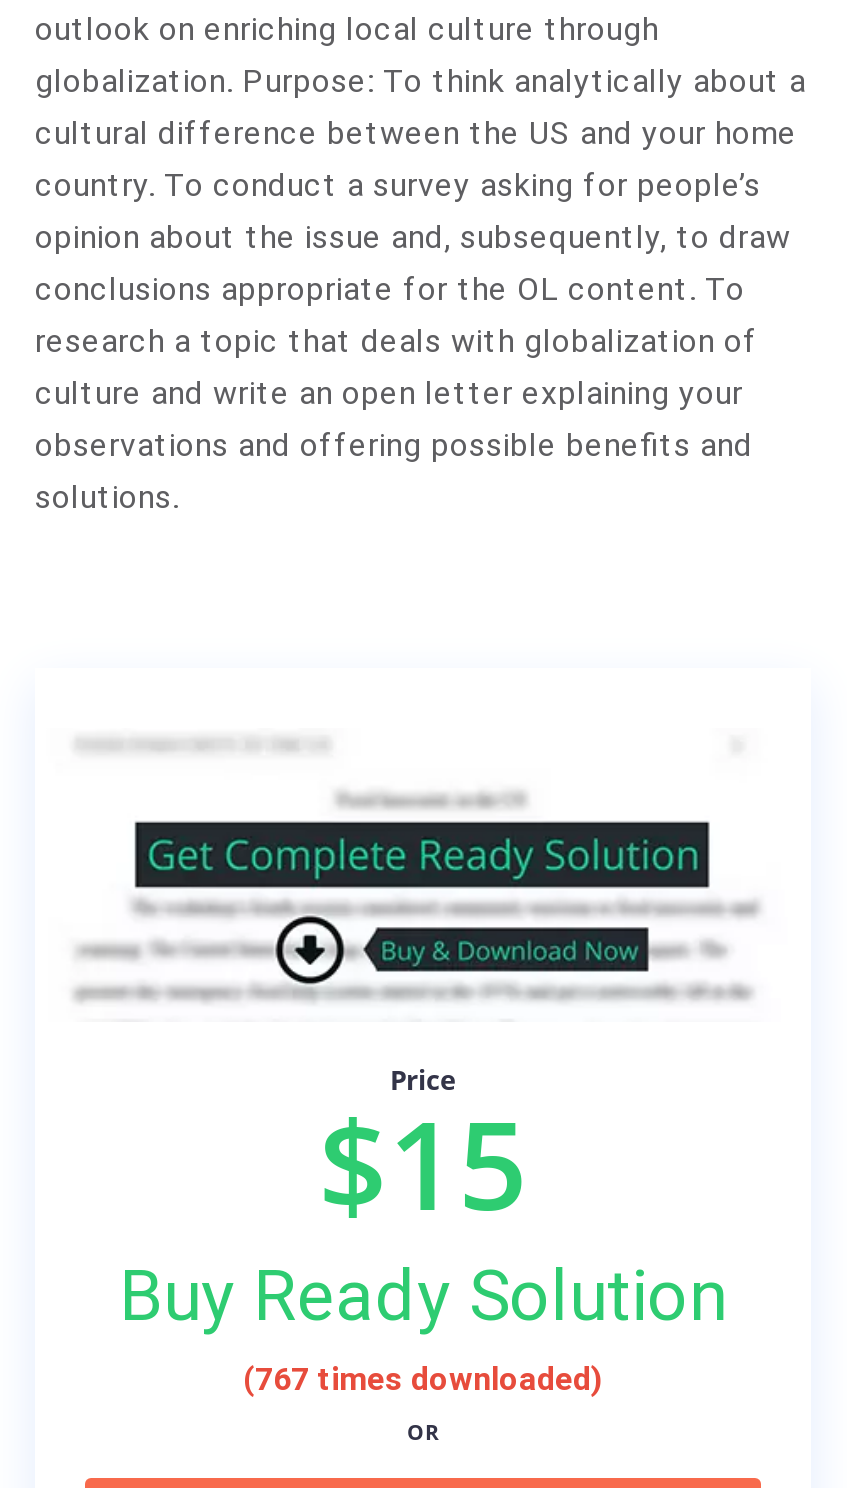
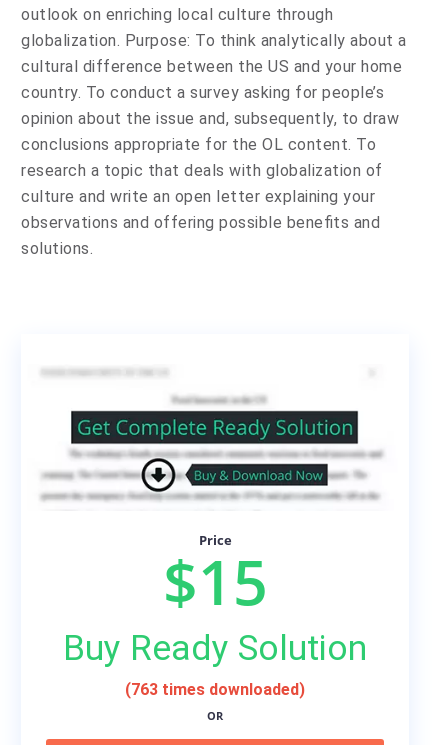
- (767 times downloaded)
+ (763 times downloaded)
